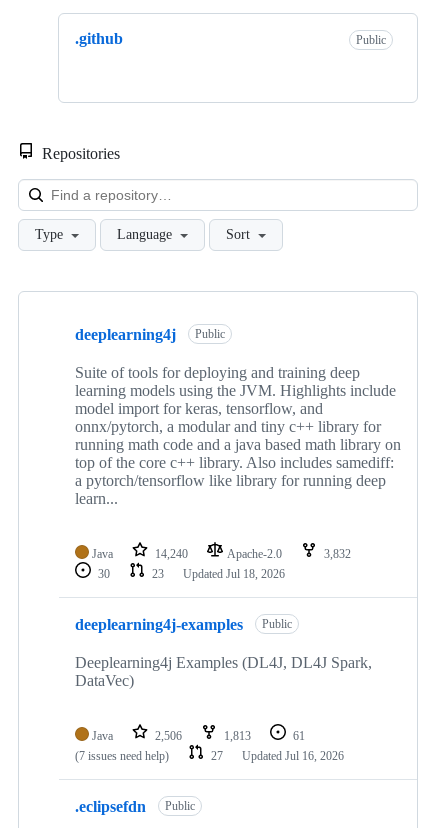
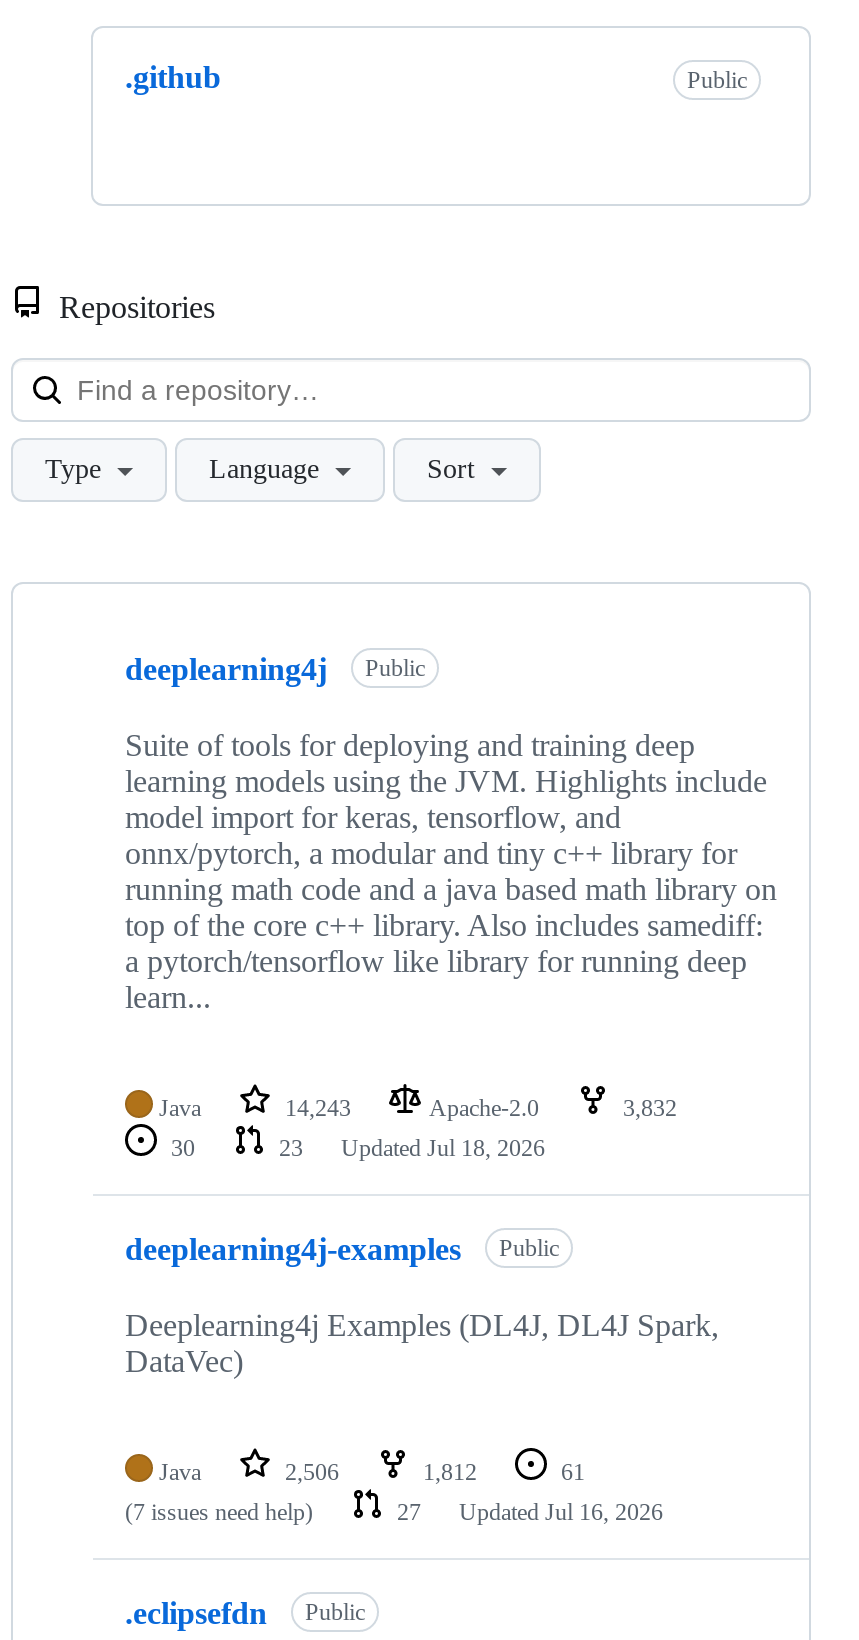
- 14,240
+ 14,243

- 1,813
+ 1,812
